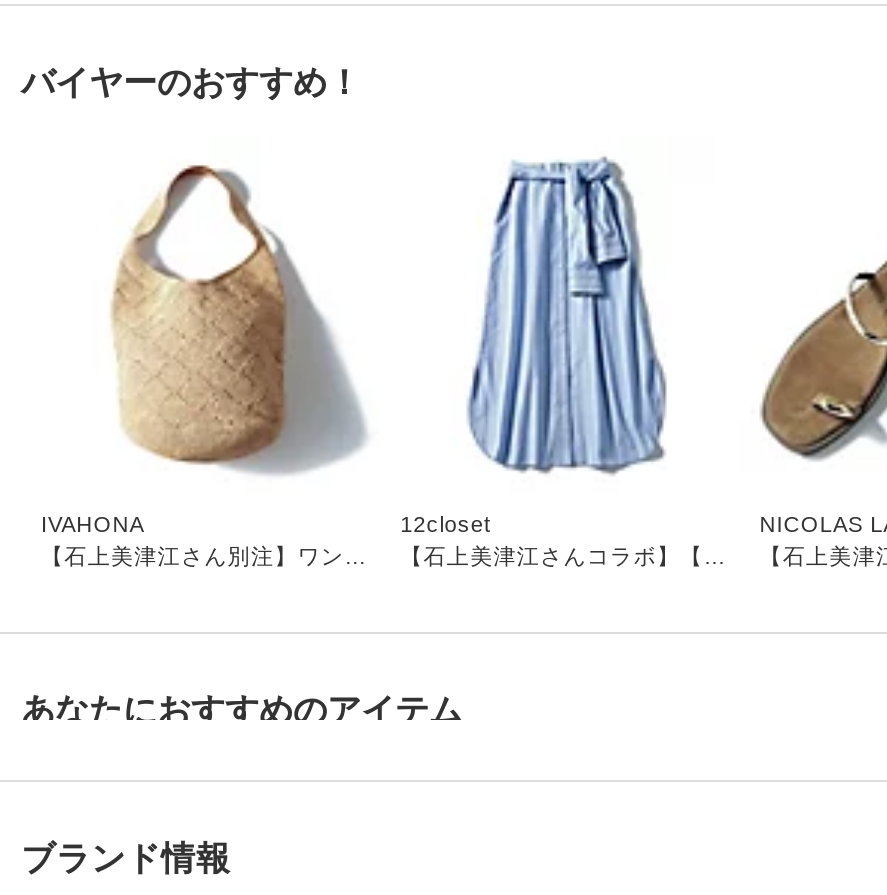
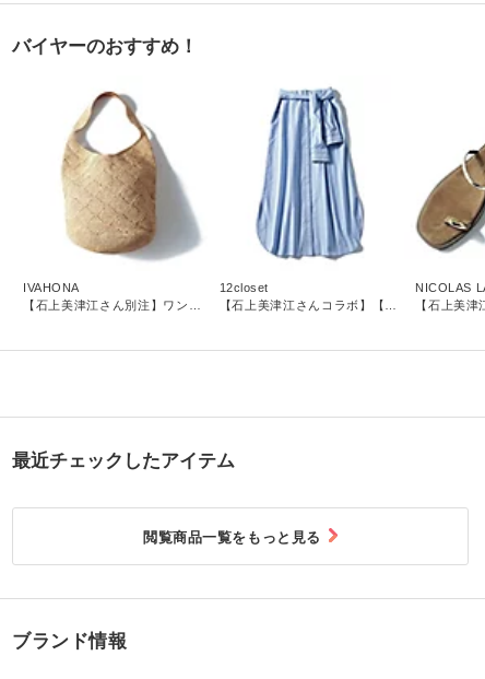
+ 最近チェックしたアイテム

+ 閲覧商品一覧をもっと見る

- あなたにおすすめのアイテム
